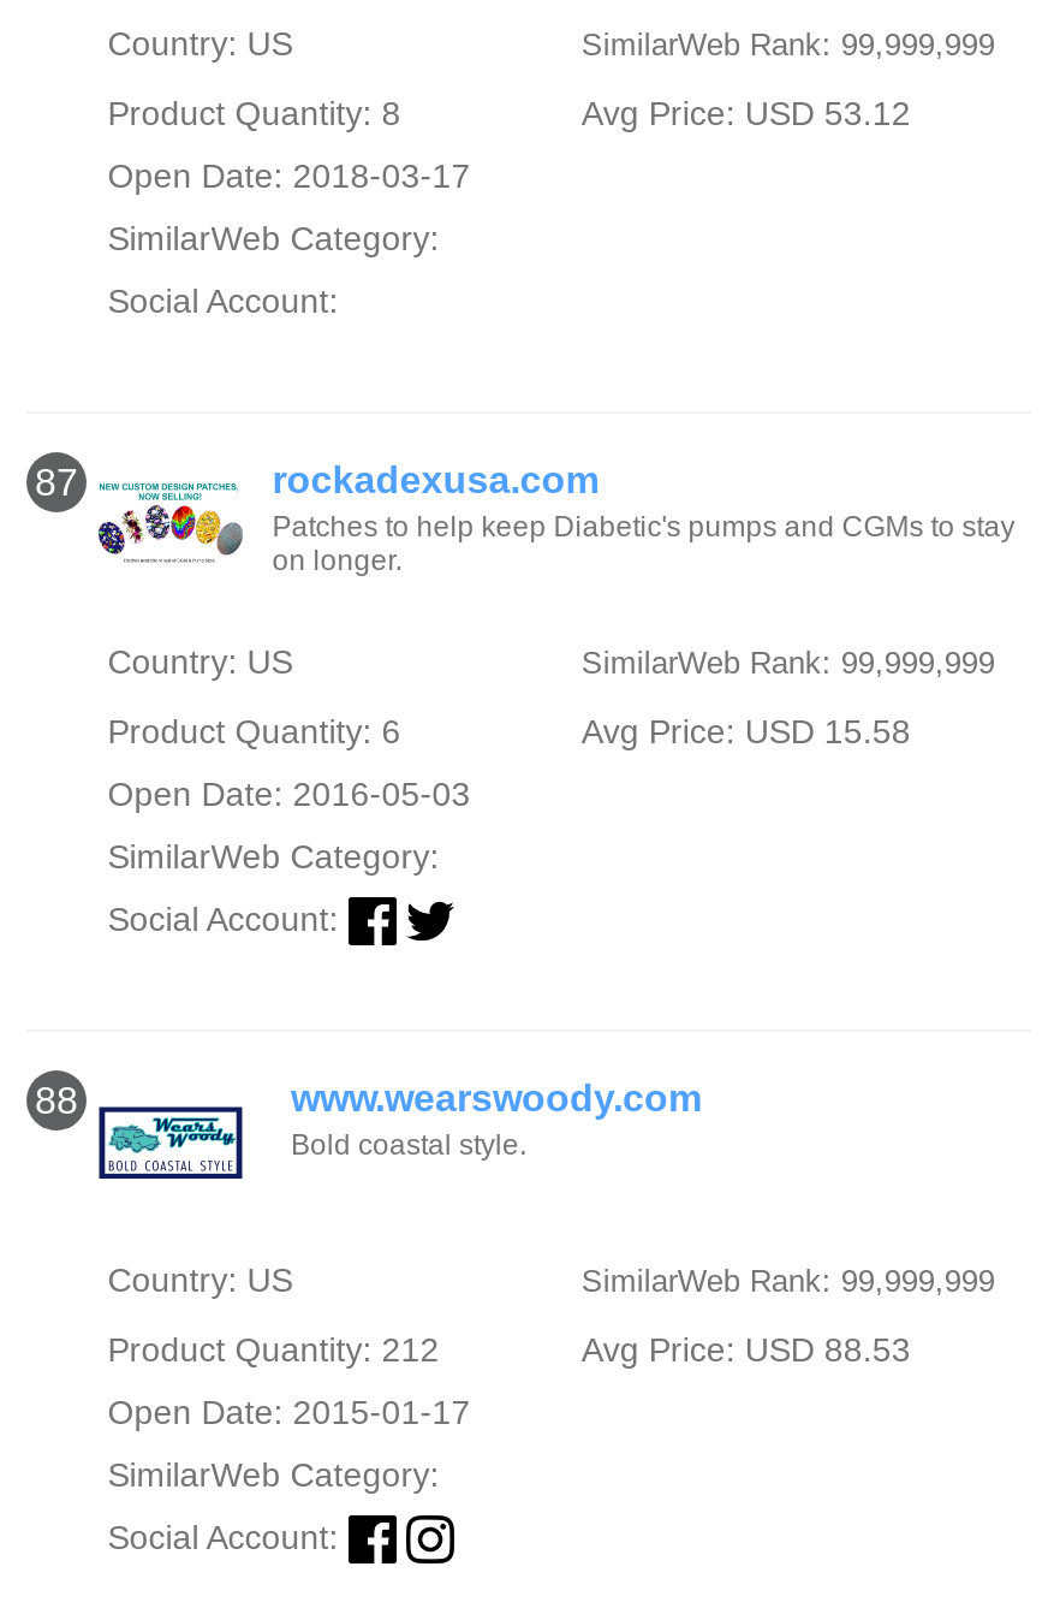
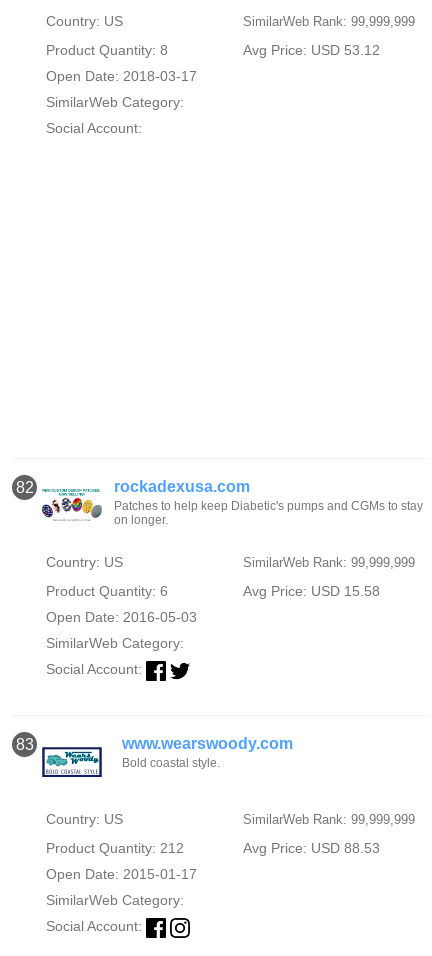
- 87
+ 82

- 88
+ 83
